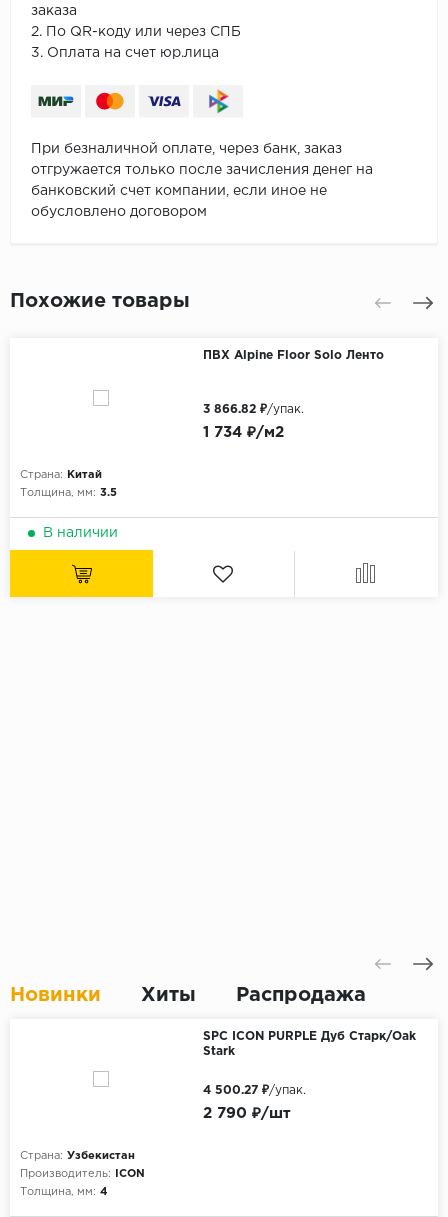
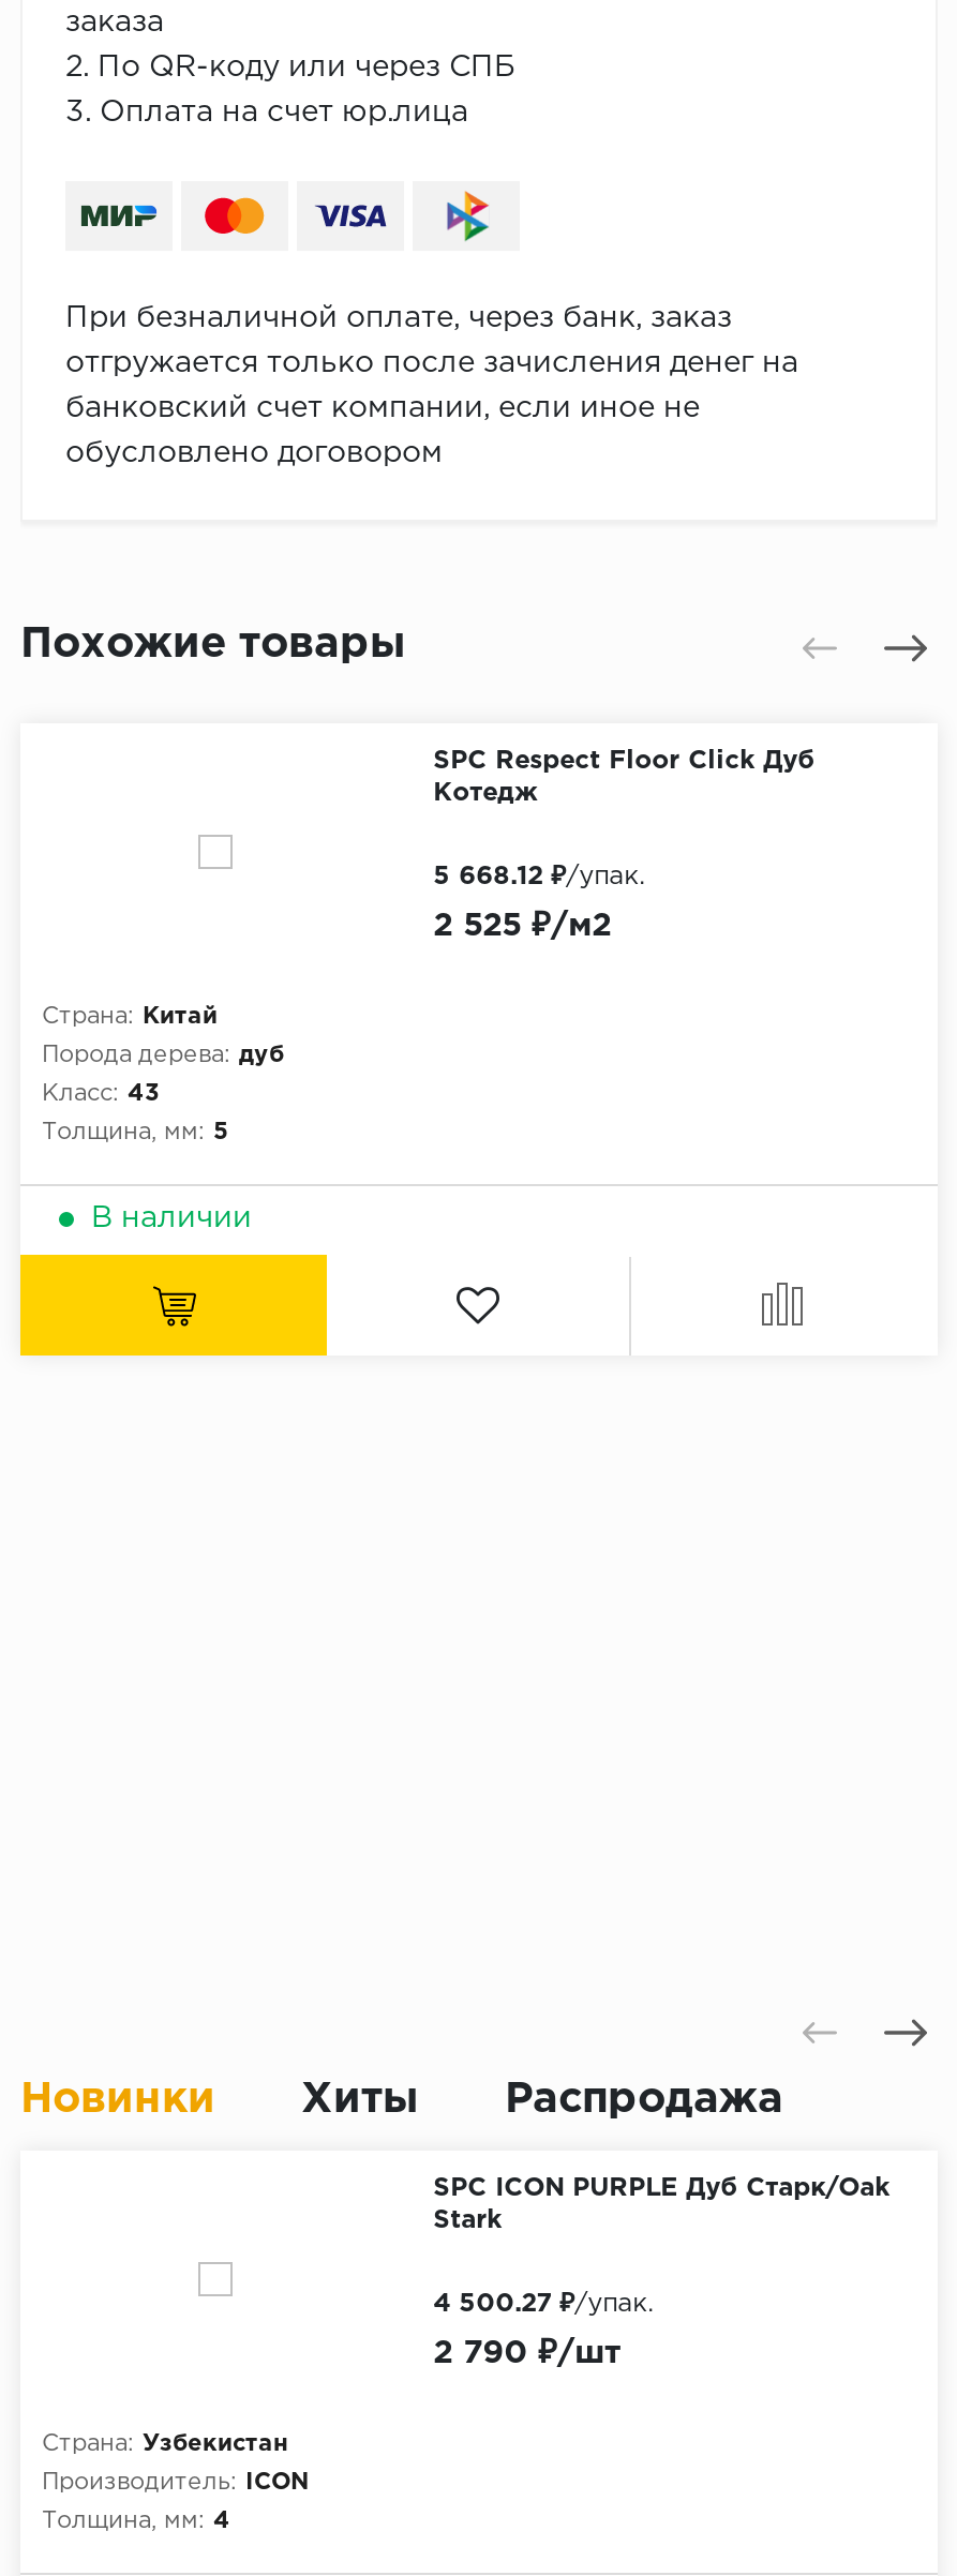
- ПВХ Alpine Floor Solo Ленто
+ SPC Respect Floor Click Дуб
+ Котедж

- 3 866.82 ₽/упак.
+ 5 668.12 ₽/упак.

- 1 734 ₽/м2
+ 2 525 ₽/м2

- Толщина, мм: 3.5
+ Порода дерева: дуб
+ Класс: 43
+ Толщина, мм: 5

moved down: В наличии
